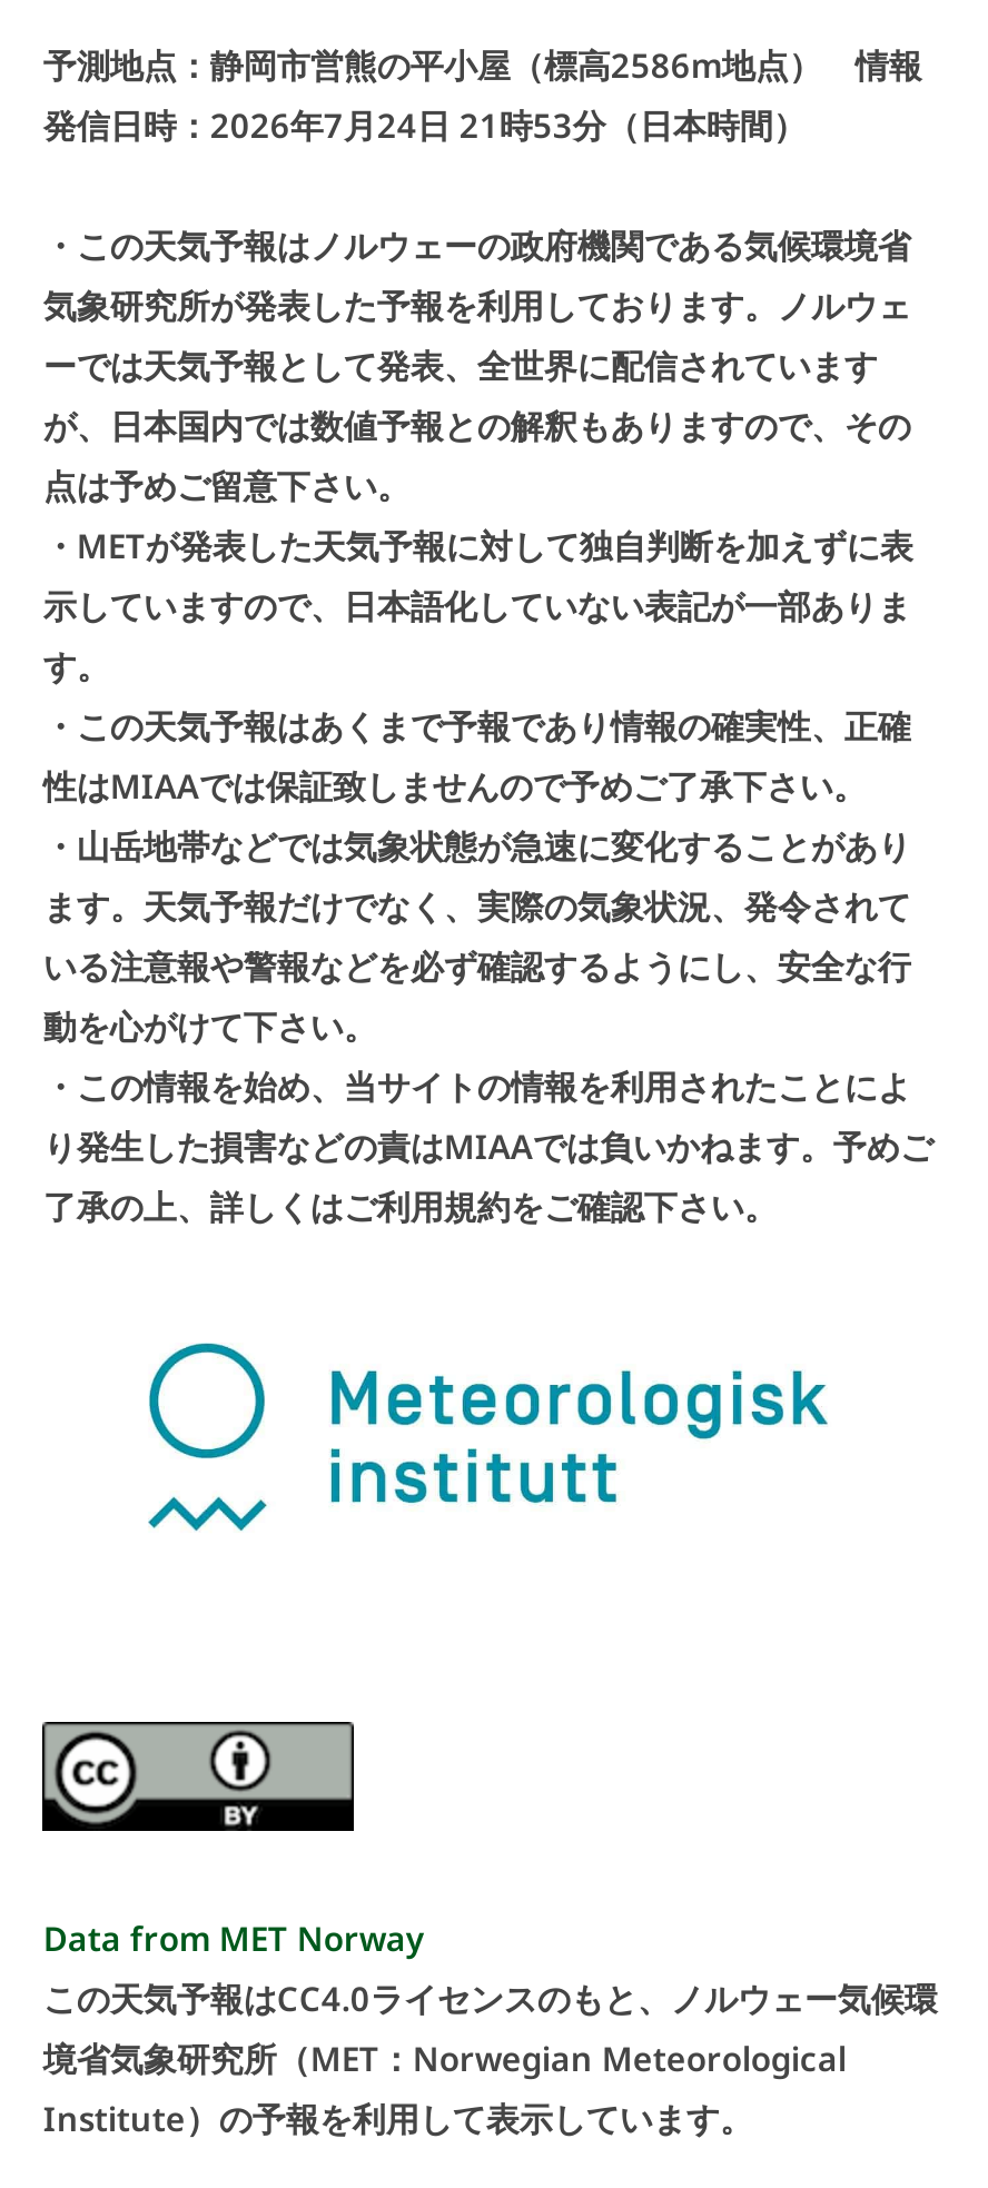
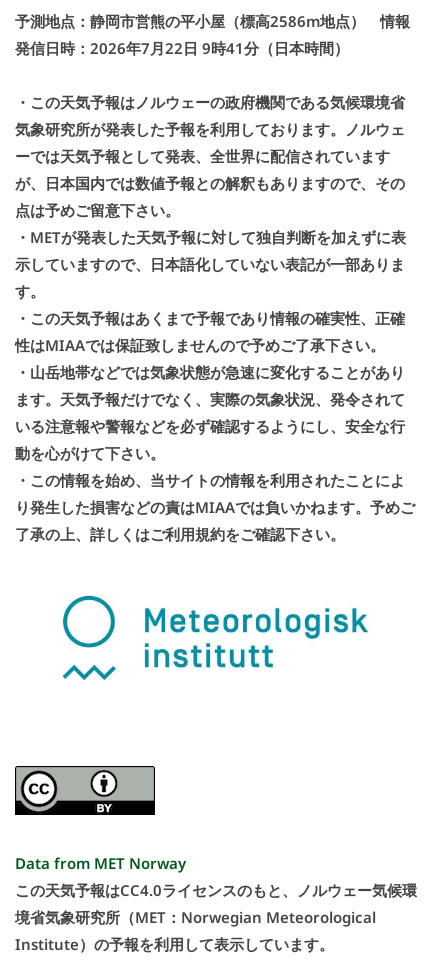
- 発信日時：2026年7月24日 21時53分（日本時間）
+ 発信日時：2026年7月22日 9時41分（日本時間）
